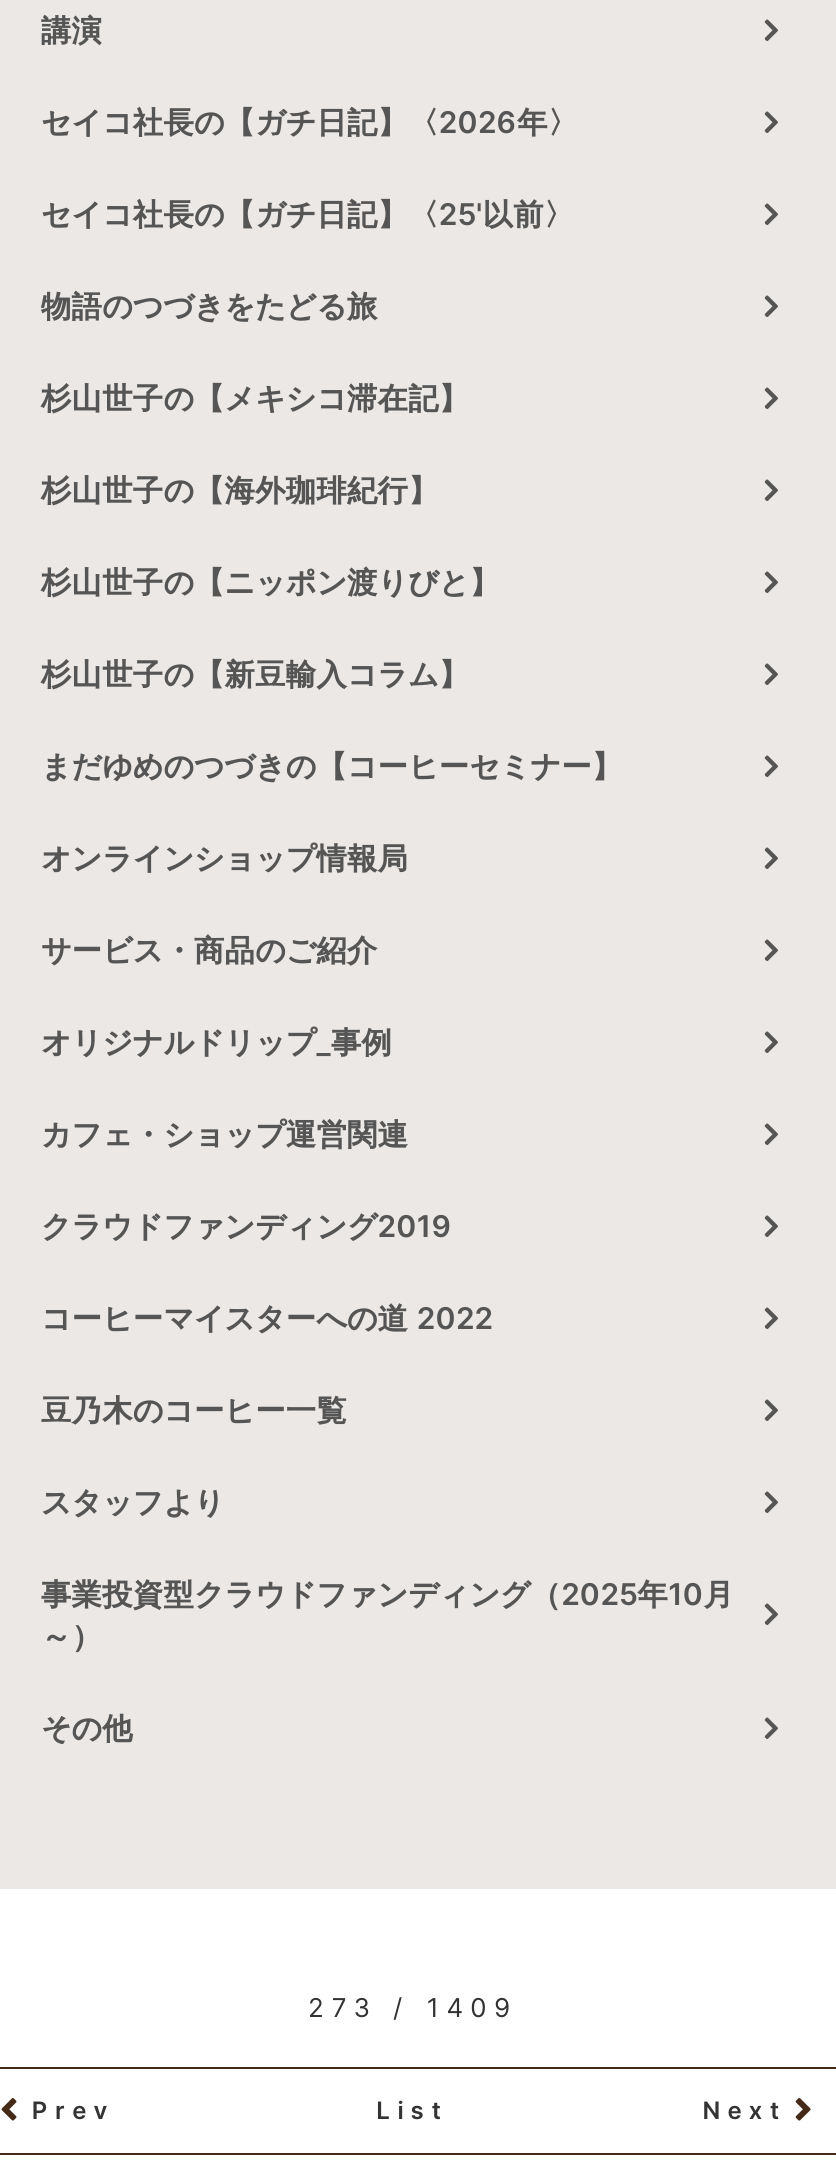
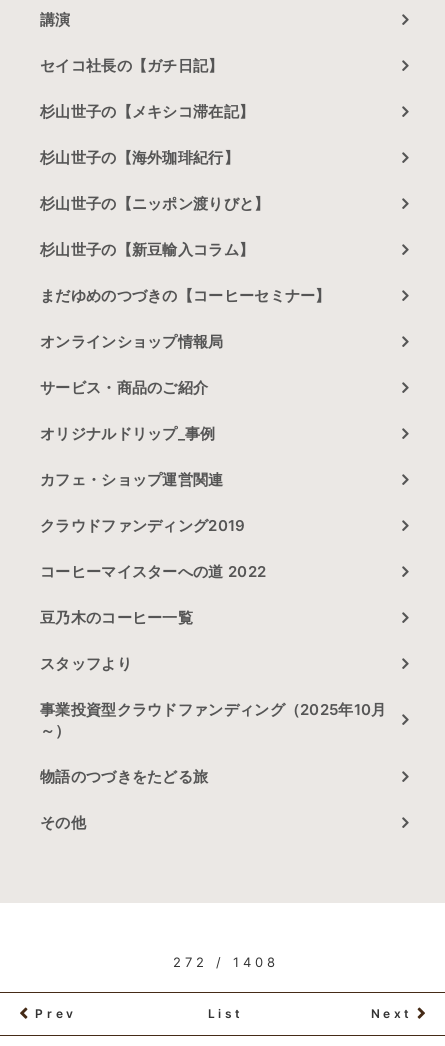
- セイコ社長の【ガチ日記】〈2026年〉
- セイコ社長の【ガチ日記】〈25'以前〉
+ セイコ社長の【ガチ日記】

moved down: 物語のつづきをたどる旅

moved up: 杉山世子の【メキシコ滞在記】 | 杉山世子の【海外珈琲紀行】 | 杉山世子の【ニッポン渡りびと】 | ... | スタッフより | 事業投資型クラウドファンディング（2025年10月

- 273 / 1409
+ 272 / 1408
